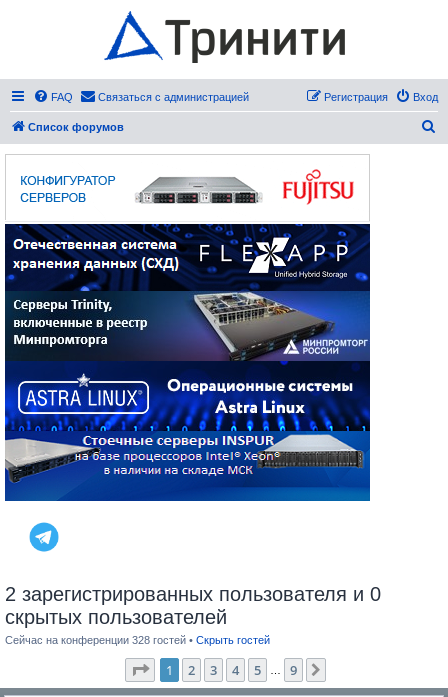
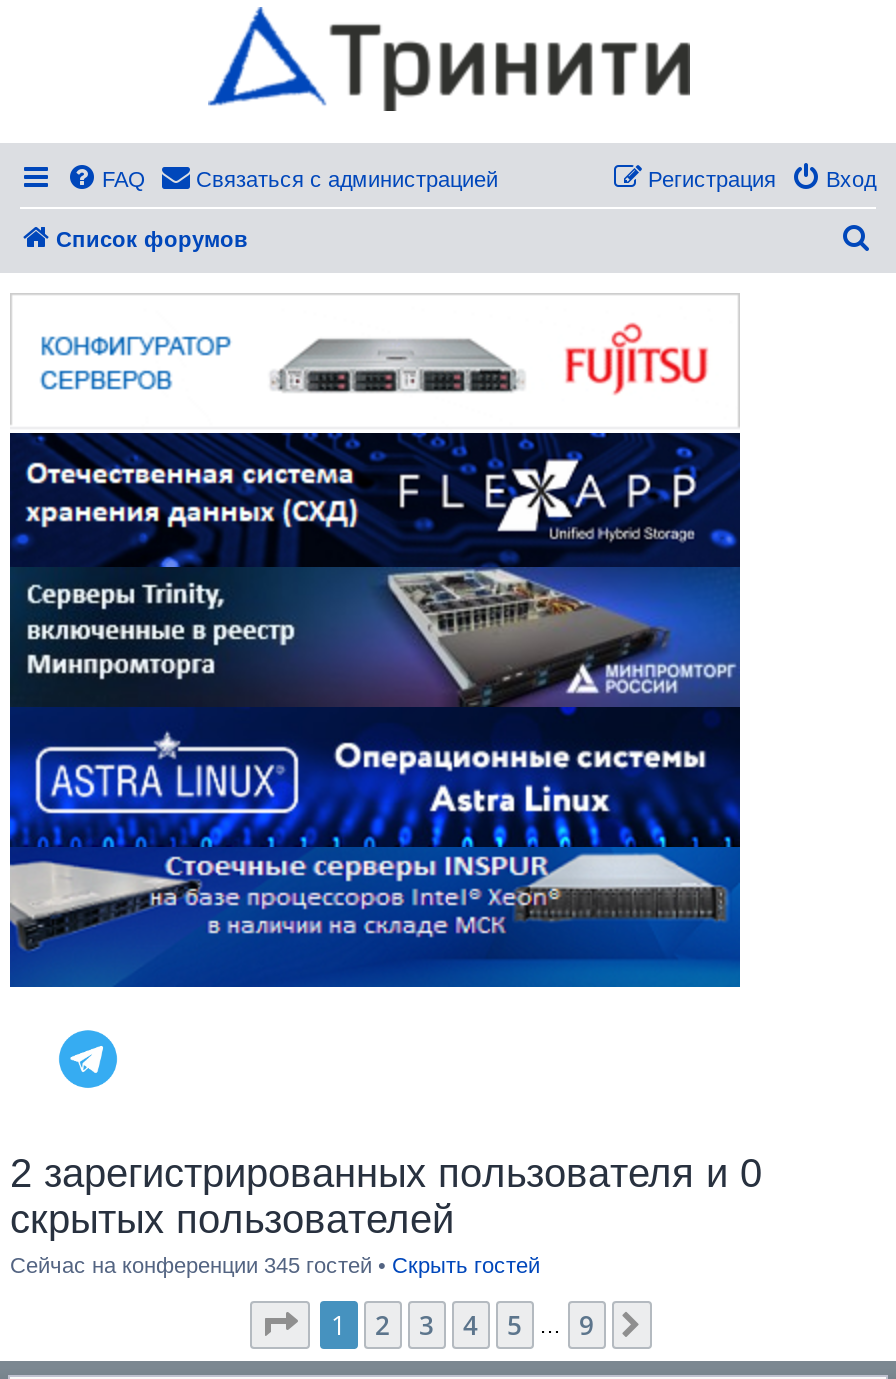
- Сейчас на конференции 328 гостей • Скрыть гостей
+ Сейчас на конференции 345 гостей • Скрыть гостей
